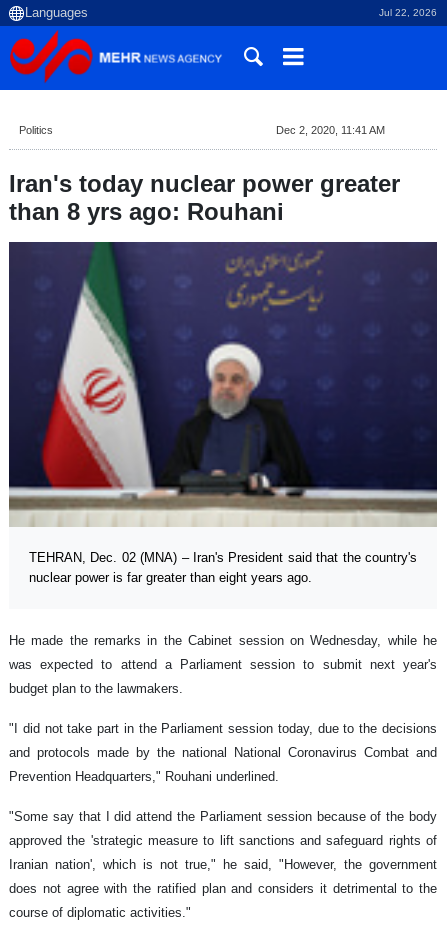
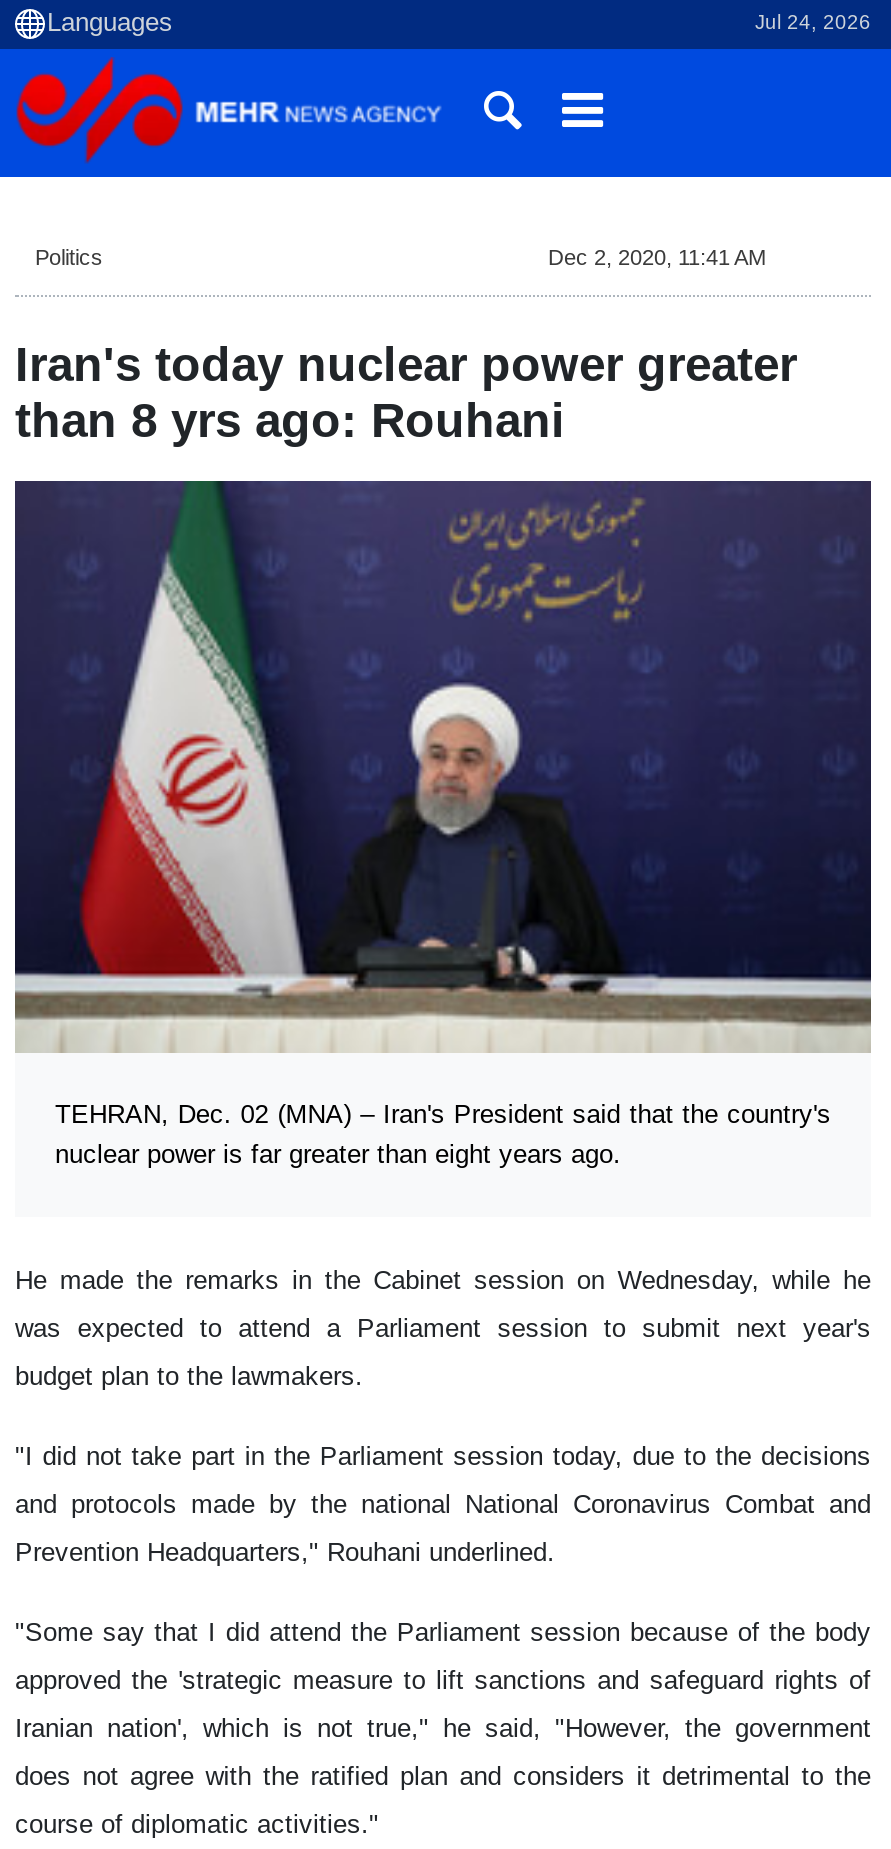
- Jul 22, 2026
+ Jul 24, 2026
